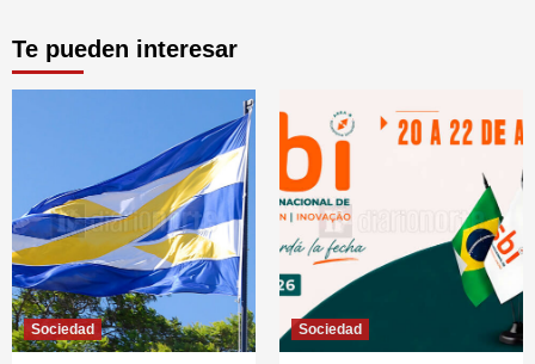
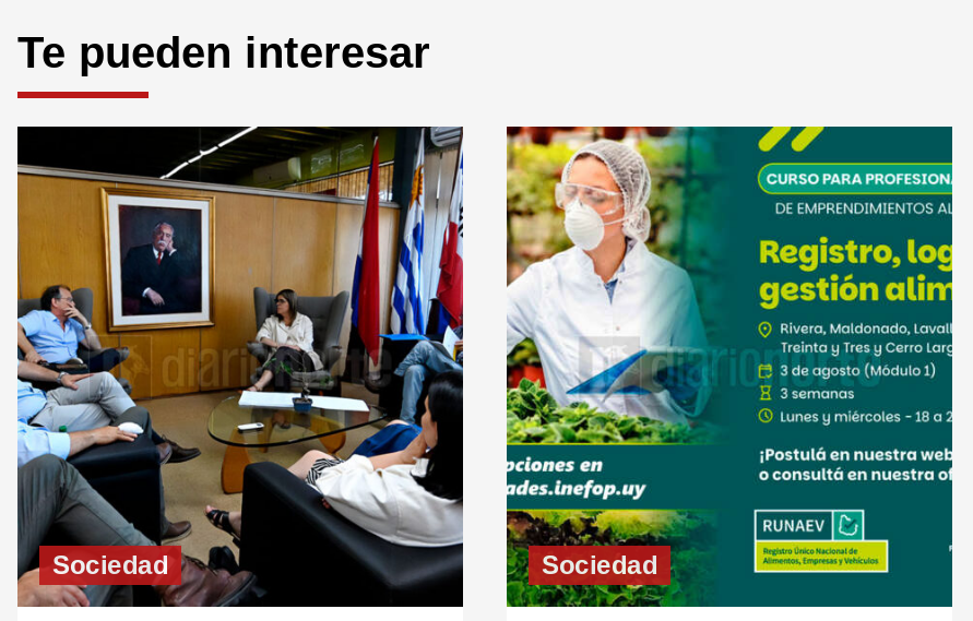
- [image]
+ [image]

- [image]
+ [image]
